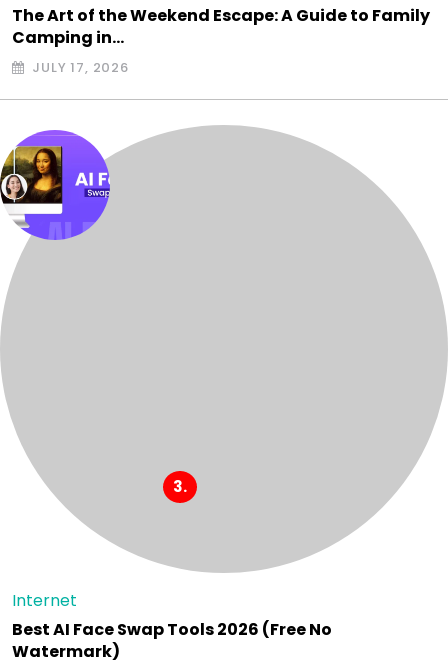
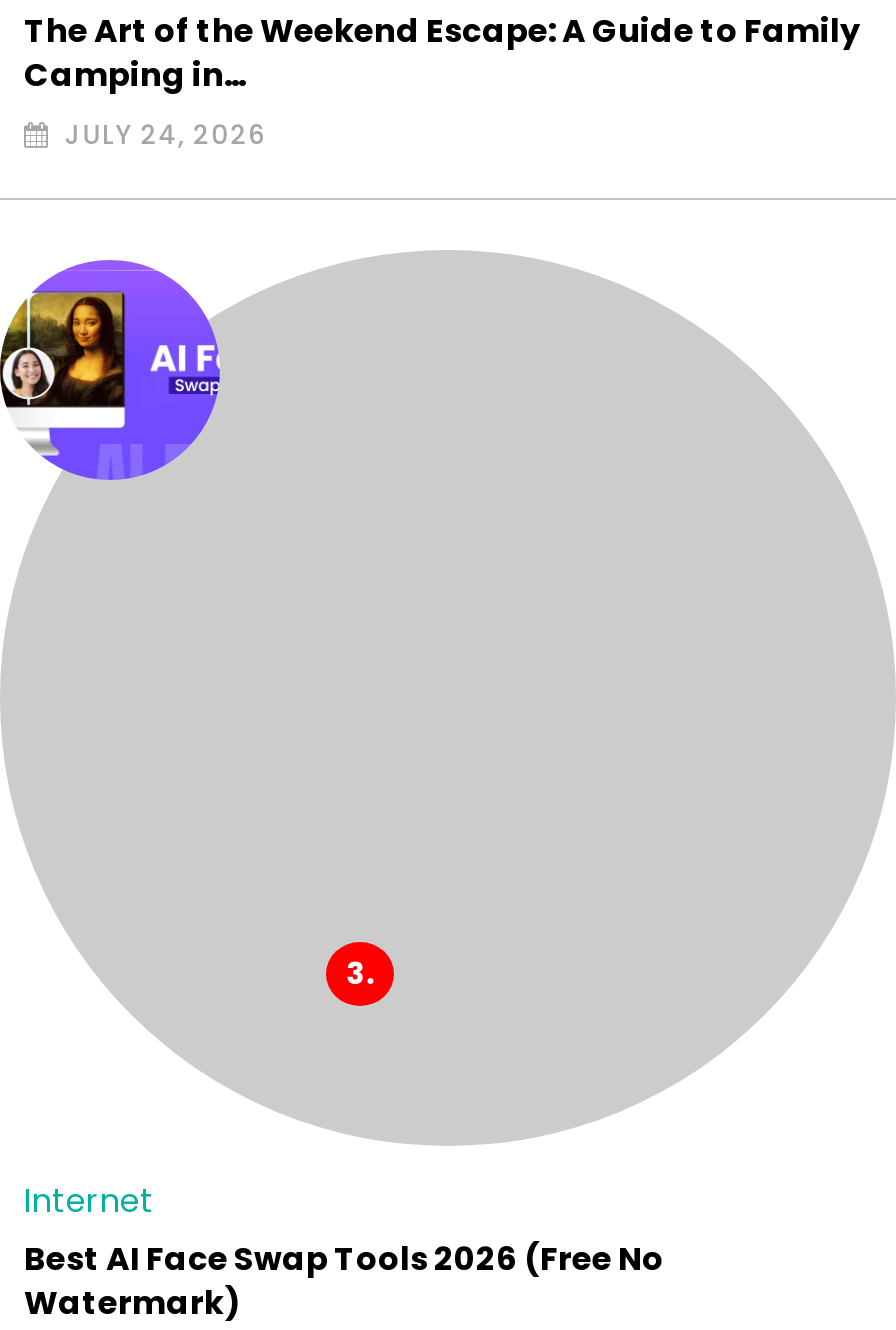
- JULY 17, 2026
+ JULY 24, 2026
